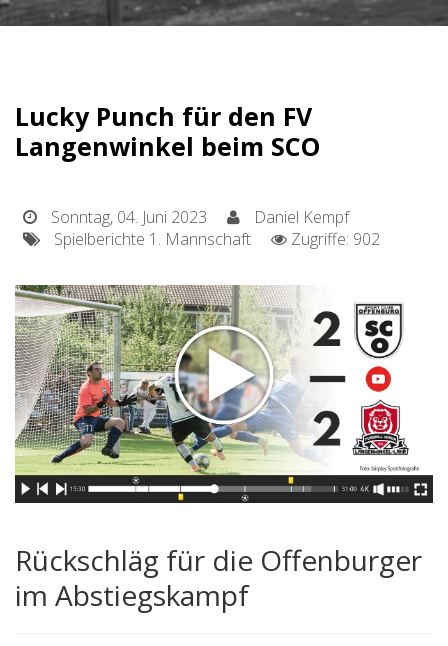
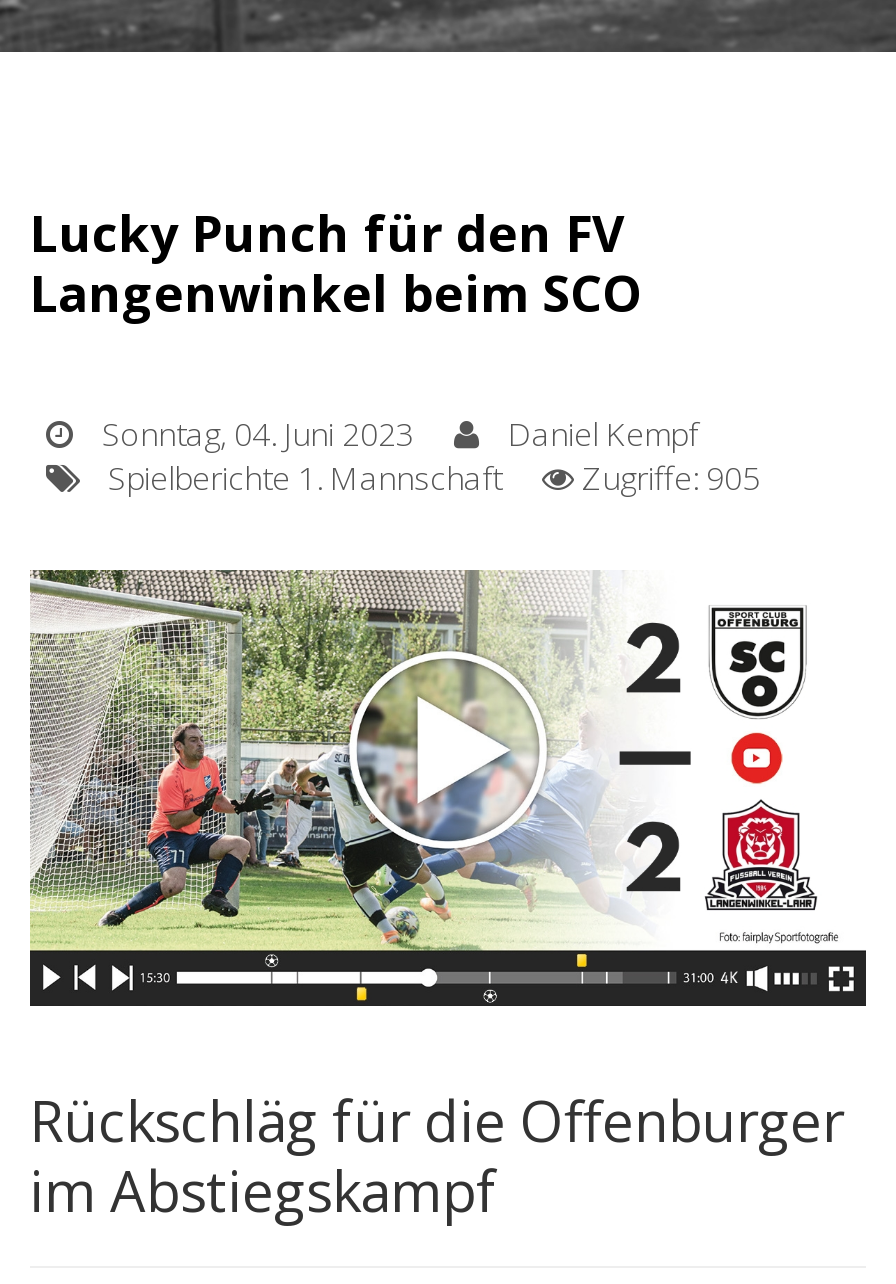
- Spielberichte 1. Mannschaft Zugriffe: 902
+ Spielberichte 1. Mannschaft Zugriffe: 905
